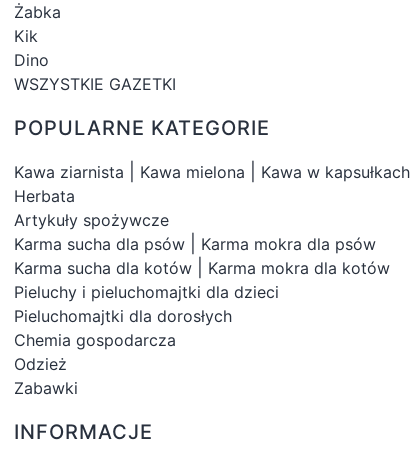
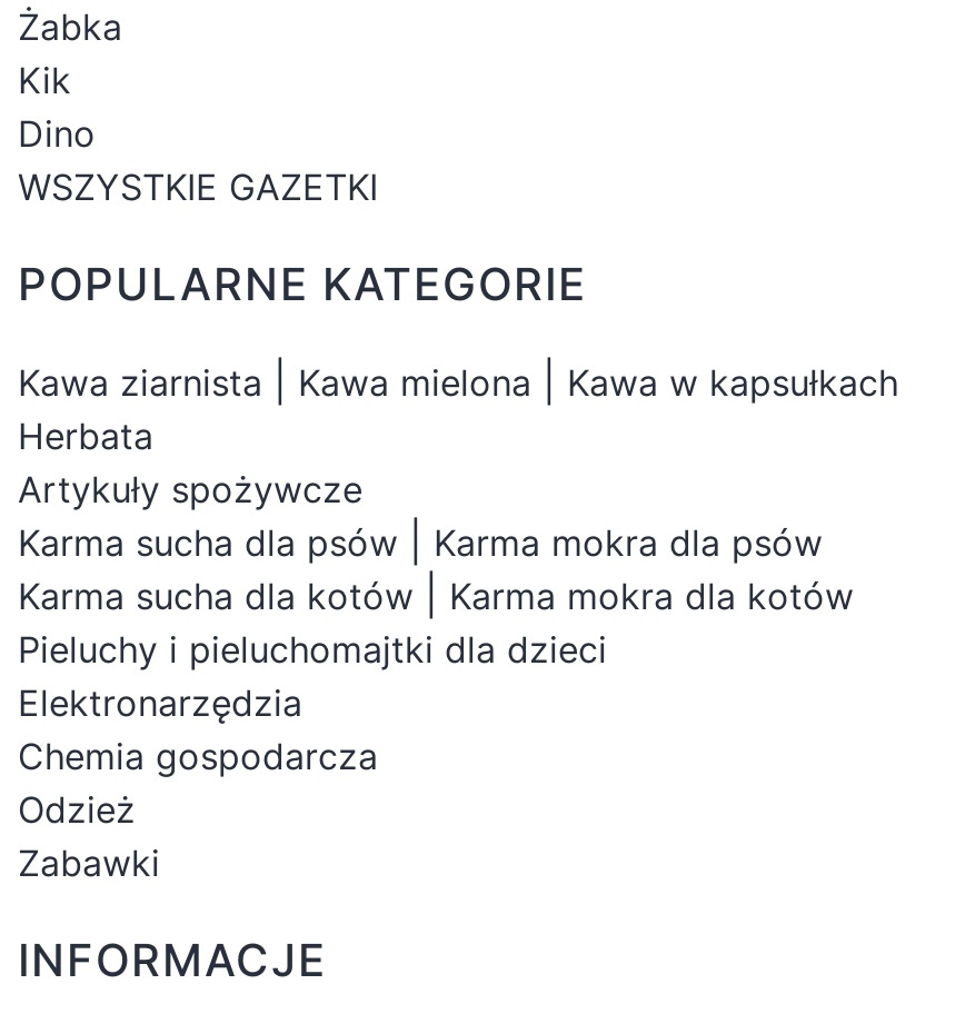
- Pieluchomajtki dla dorosłych
+ Elektronarzędzia
